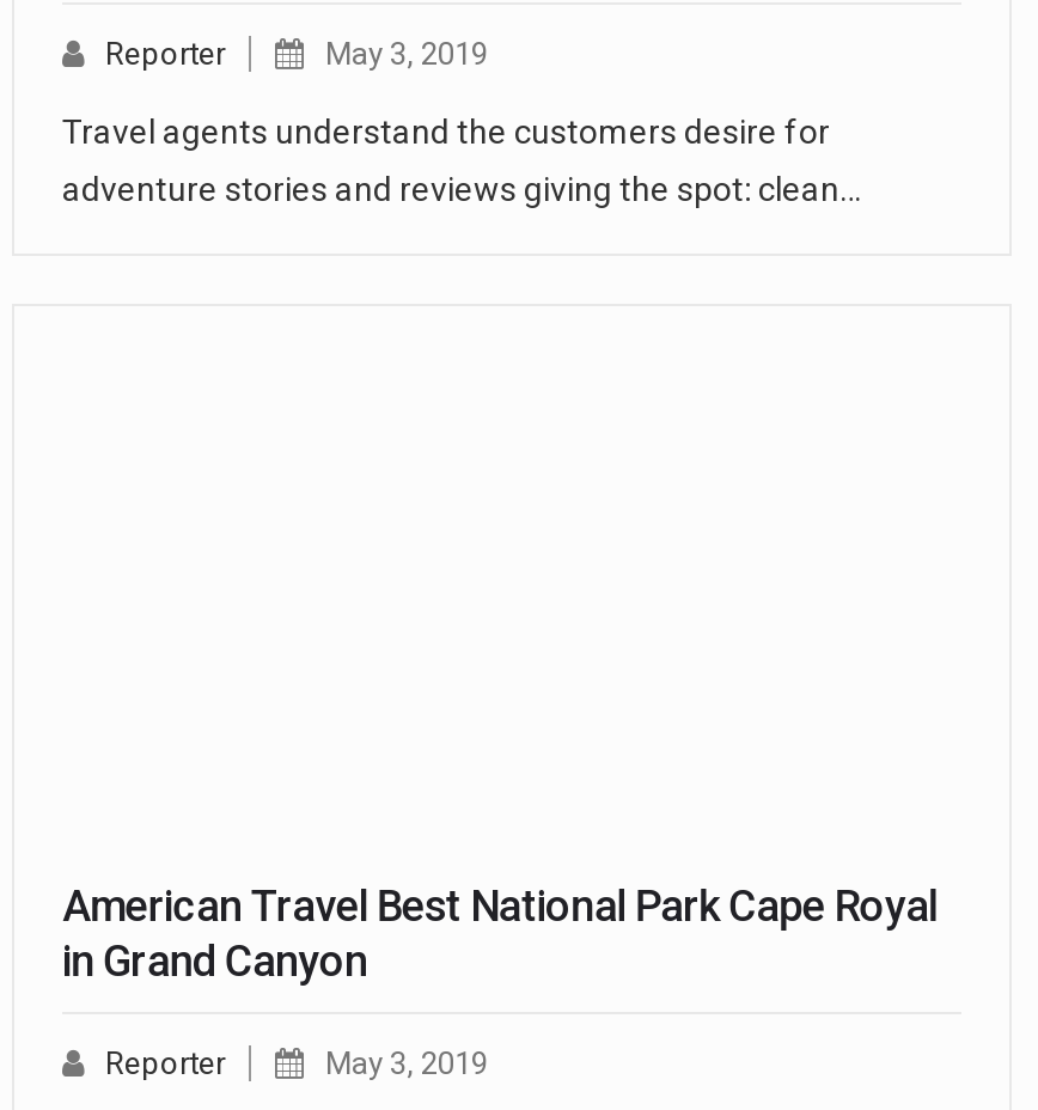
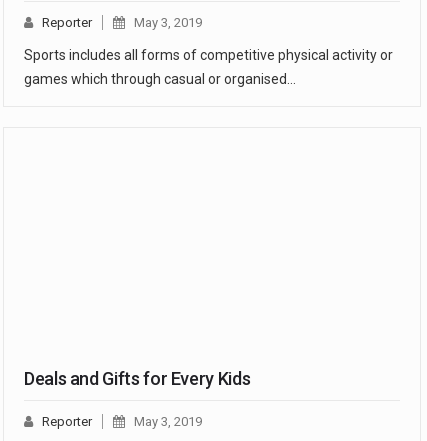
- Travel agents understand the customers desire for
+ Sports includes all forms of competitive physical activity or

- adventure stories and reviews giving the spot: clean…
+ games which through casual or organised…

- American Travel Best National Park Cape Royal
- in Grand Canyon
+ Deals and Gifts for Every Kids
